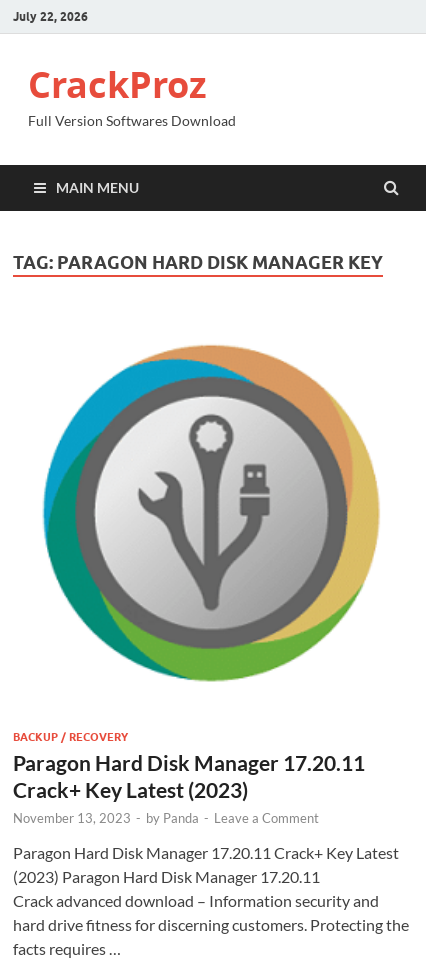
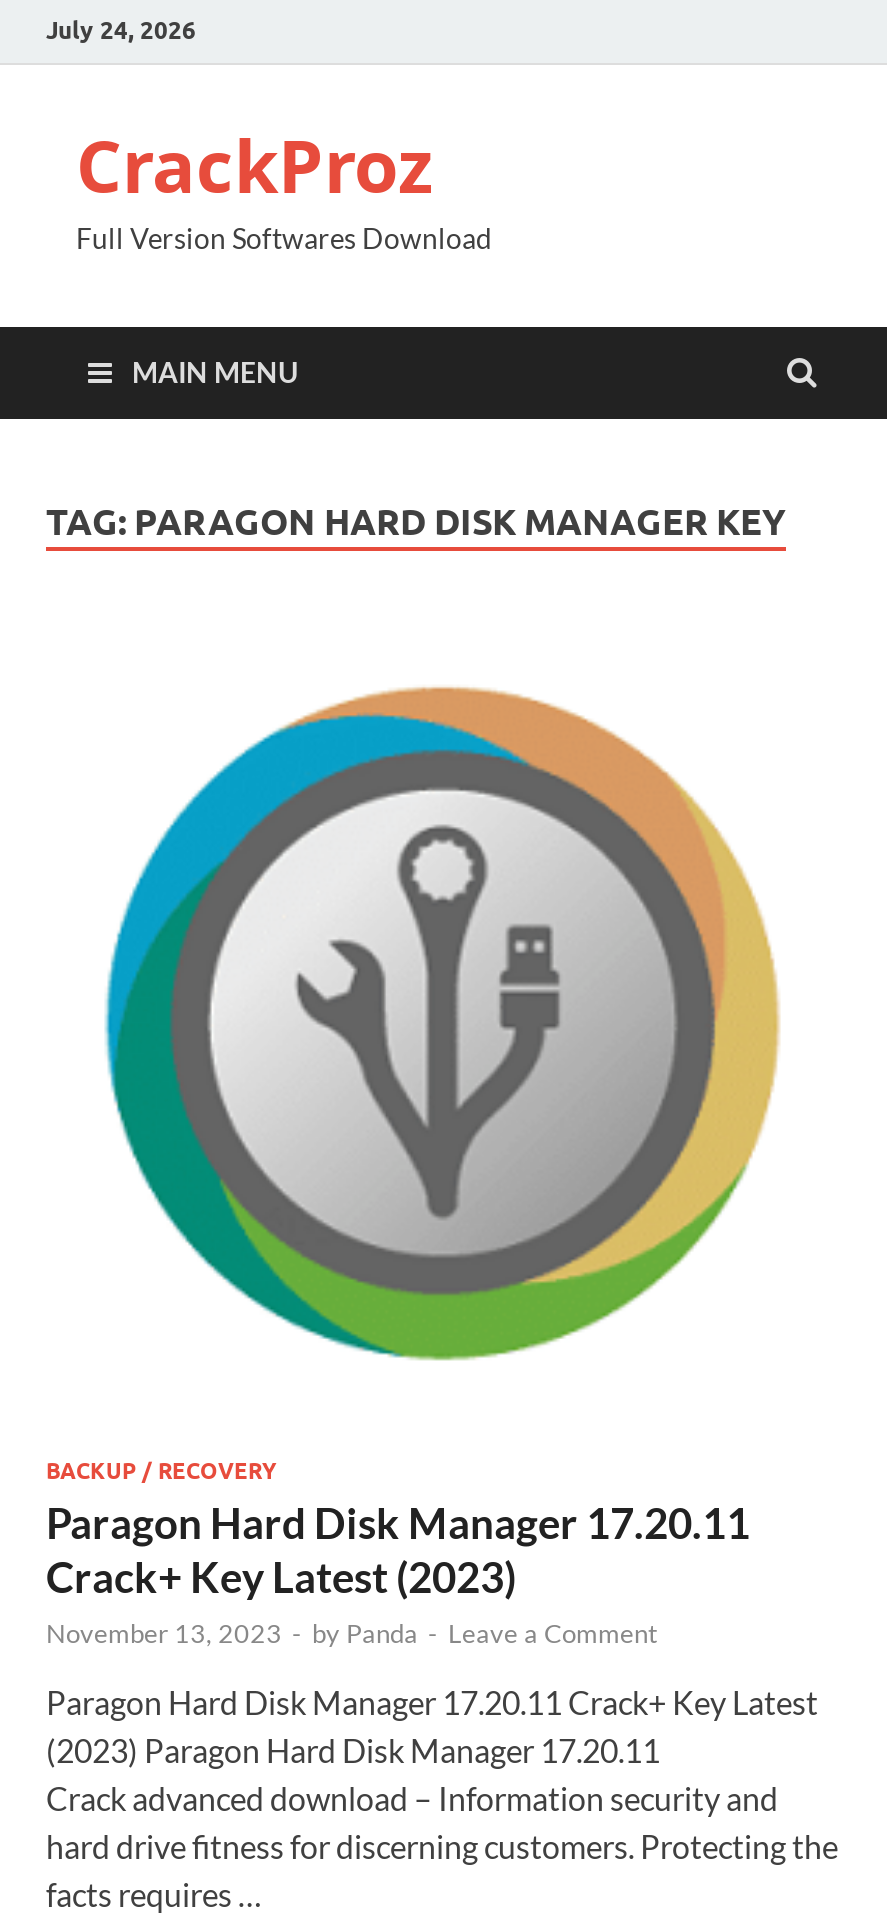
- July 22, 2026
+ July 24, 2026
